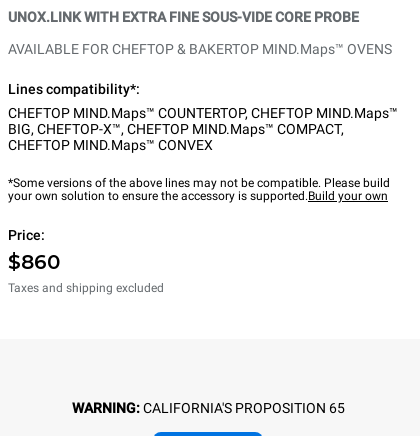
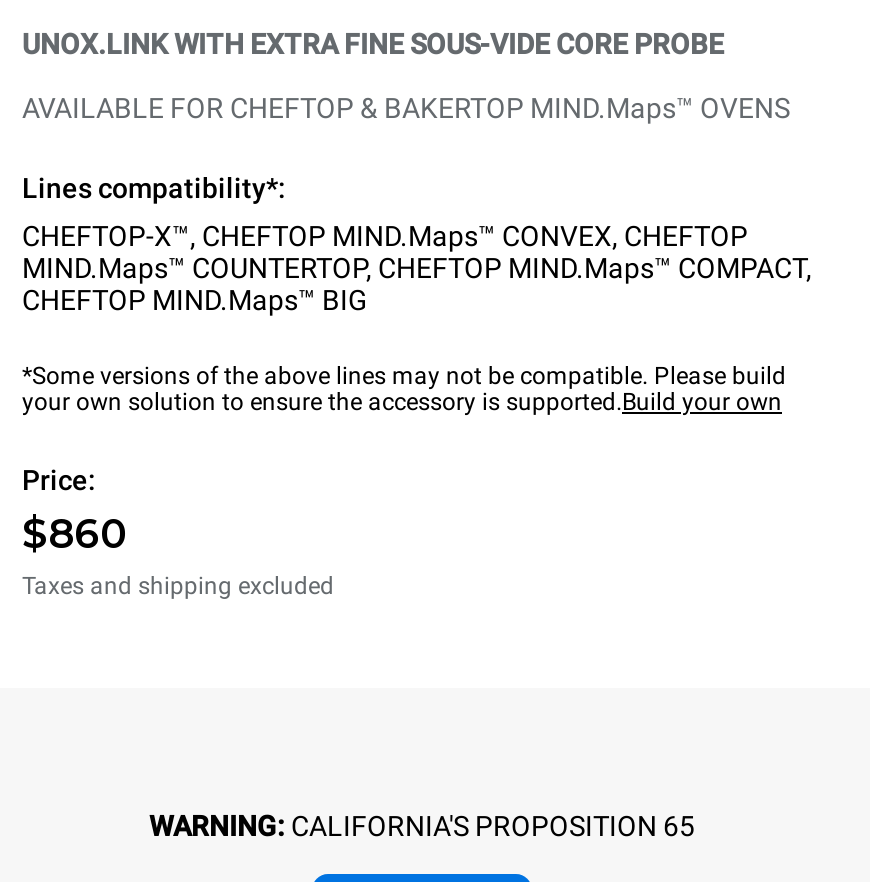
- CHEFTOP MIND.Maps™ COUNTERTOP, CHEFTOP MIND.Maps™
- BIG, CHEFTOP-X™, CHEFTOP MIND.Maps™ COMPACT,
- CHEFTOP MIND.Maps™ CONVEX
+ CHEFTOP-X™, CHEFTOP MIND.Maps™ CONVEX, CHEFTOP
+ MIND.Maps™ COUNTERTOP, CHEFTOP MIND.Maps™ COMPACT,
+ CHEFTOP MIND.Maps™ BIG
